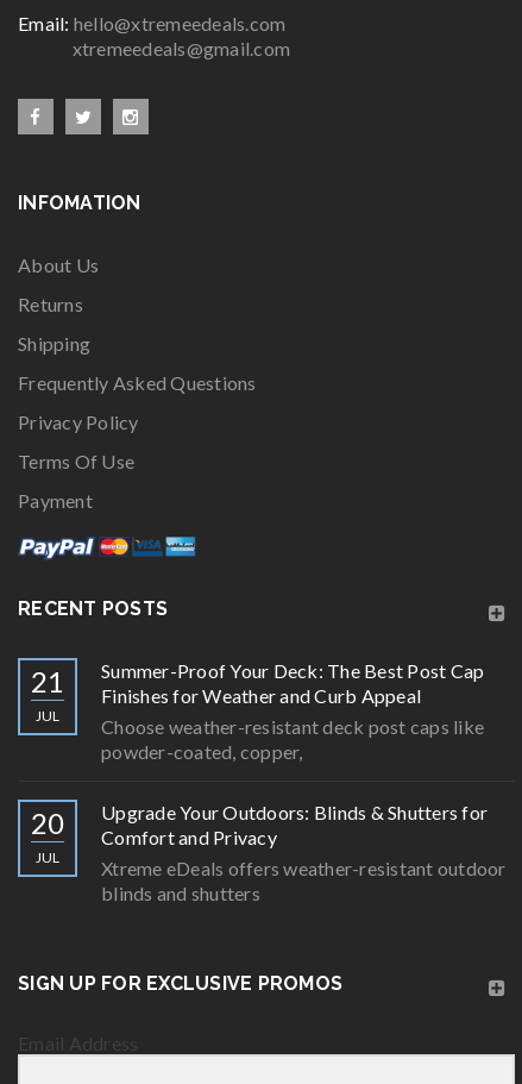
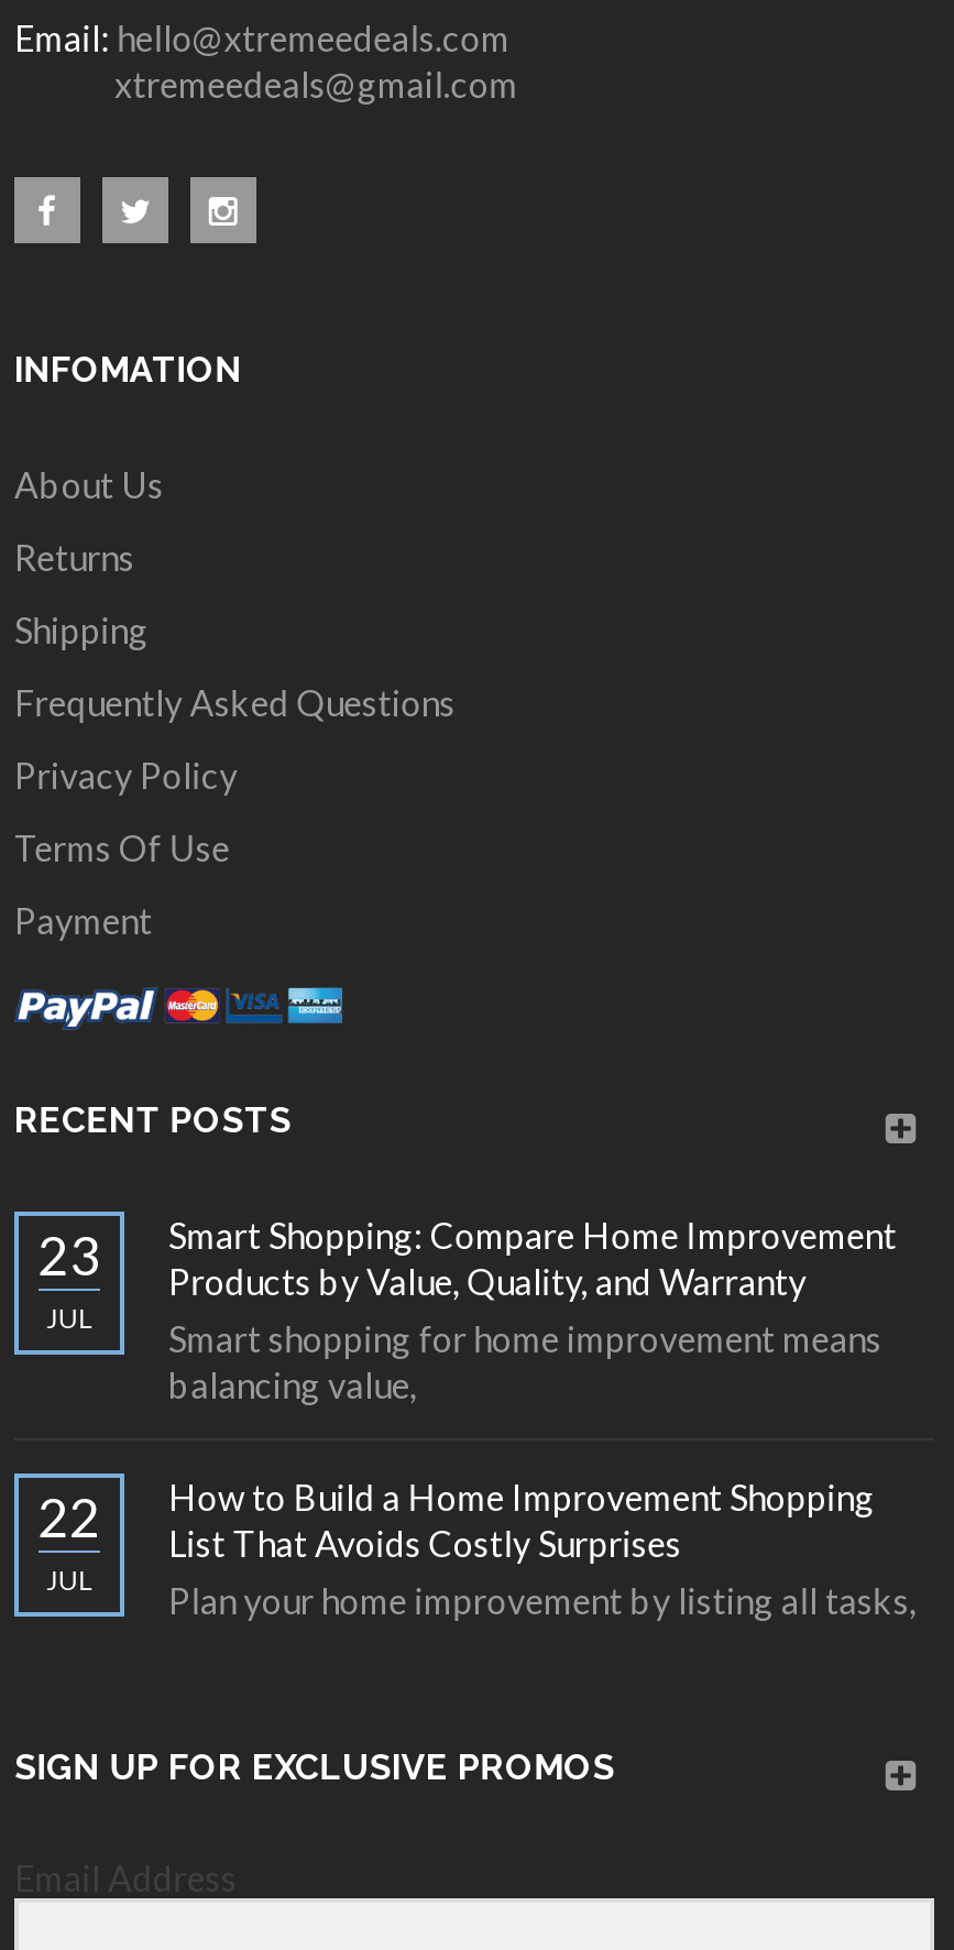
- 21
+ 23

- Summer-Proof Your Deck: The Best Post Cap
- Finishes for Weather and Curb Appeal
- Choose weather-resistant deck post caps like
- powder-coated, copper,
+ Smart Shopping: Compare Home Improvement
+ Products by Value, Quality, and Warranty
+ Smart shopping for home improvement means
+ balancing value,

- 20
+ 22

- Upgrade Your Outdoors: Blinds & Shutters for
- Comfort and Privacy
- Xtreme eDeals offers weather-resistant outdoor
- blinds and shutters
+ How to Build a Home Improvement Shopping
+ List That Avoids Costly Surprises
+ Plan your home improvement by listing all tasks,
